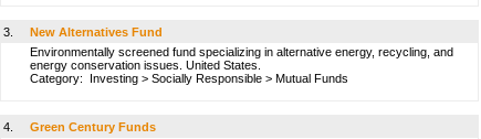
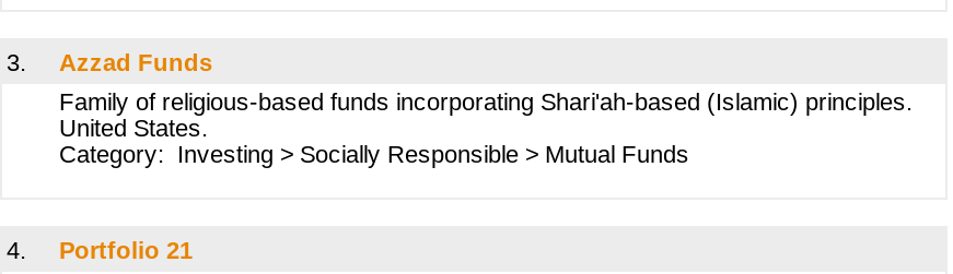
- New Alternatives Fund
+ Azzad Funds

- Environmentally screened fund specializing in alternative energy, recycling, and
- energy conservation issues. United States.
+ Family of religious-based funds incorporating Shari'ah-based (Islamic) principles.
+ United States.

- Green Century Funds
+ Portfolio 21
